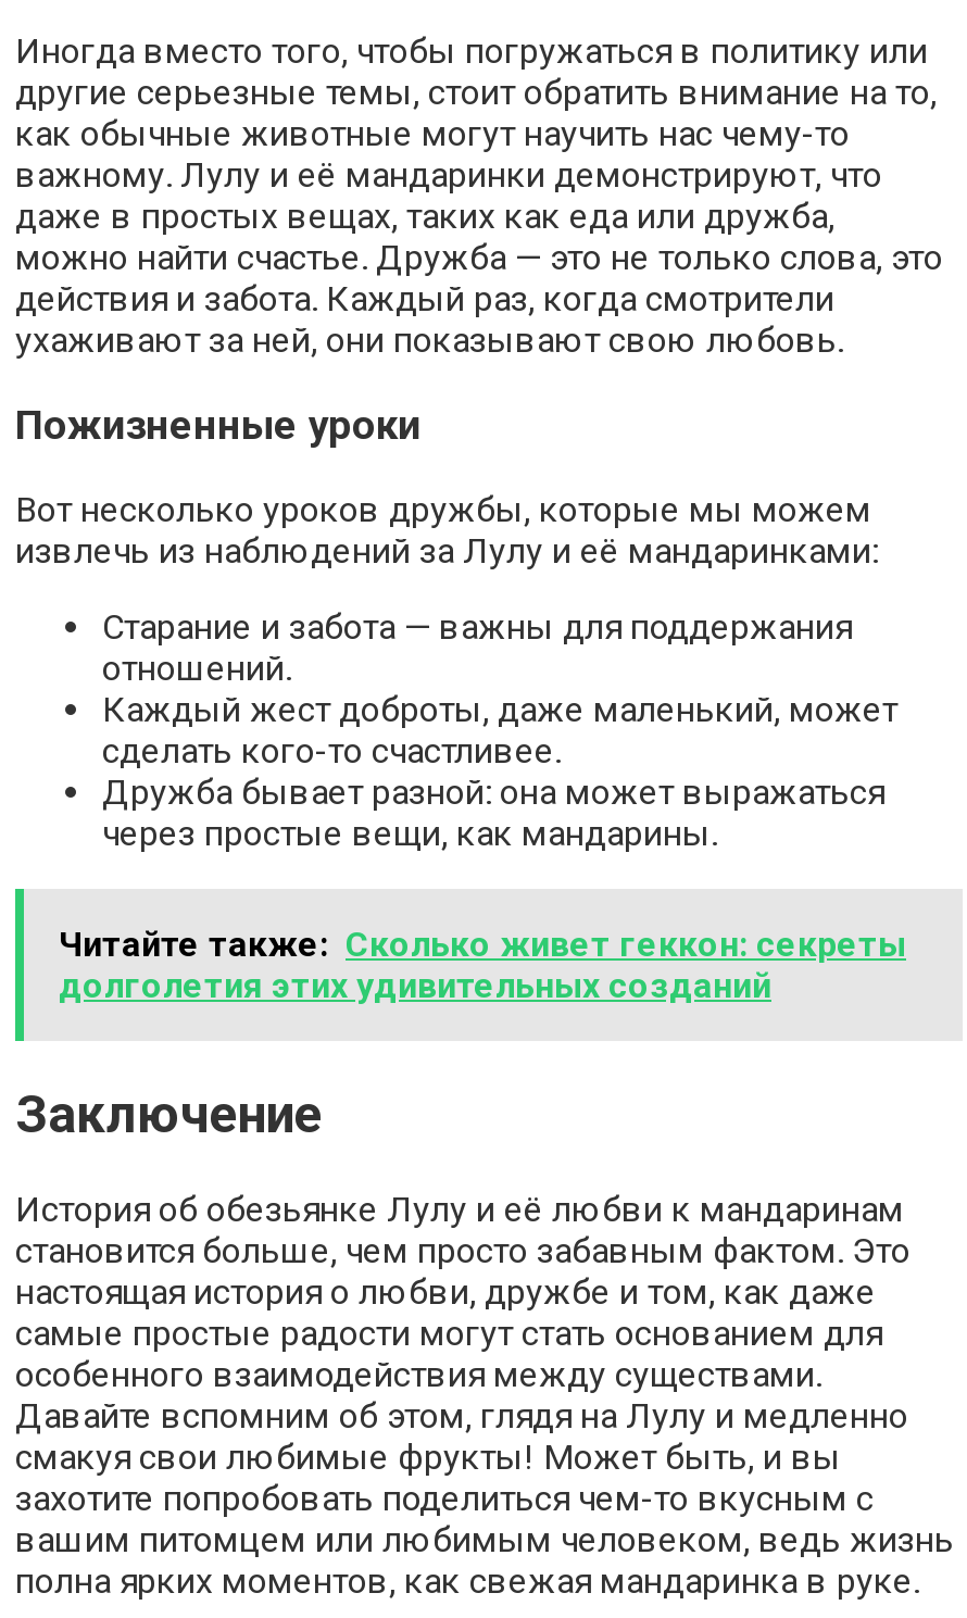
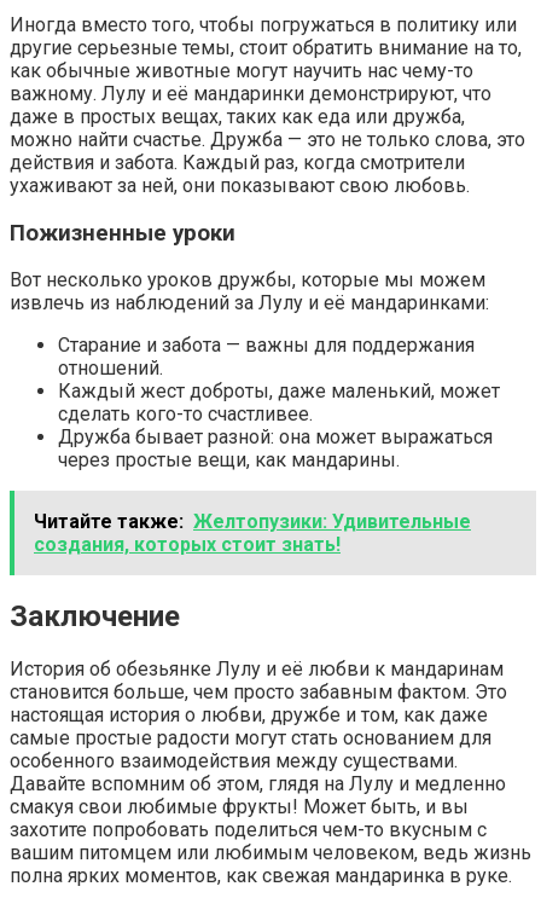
- Читайте также: Сколько живет геккон: секреты
- долголетия этих удивительных созданий
+ Читайте также: Желтопузики: Удивительные
+ создания, которых стоит знать!
